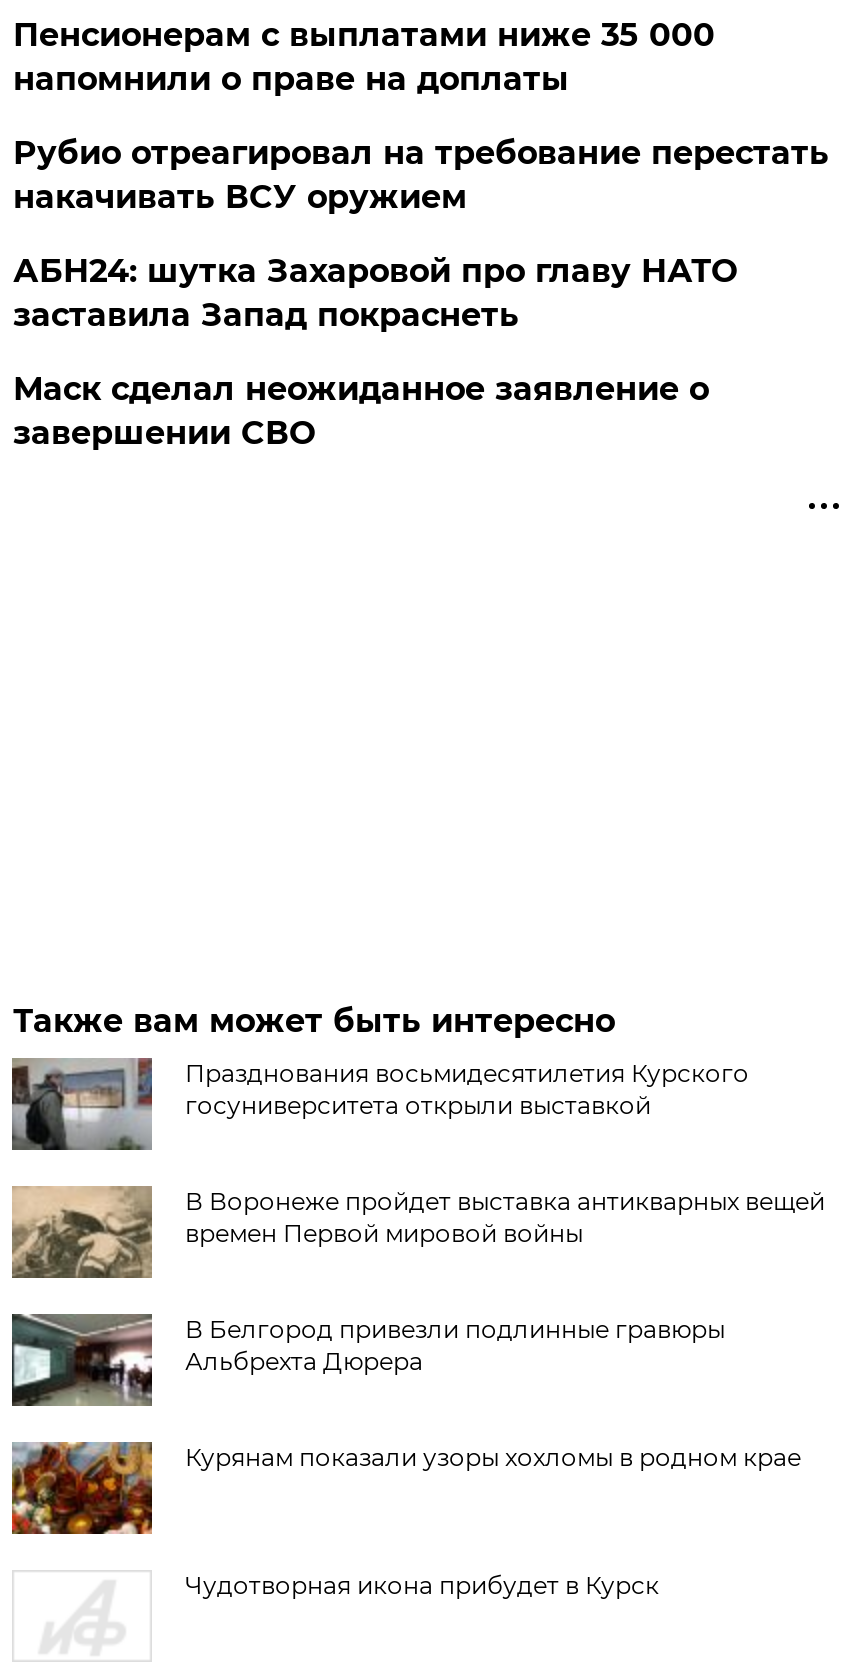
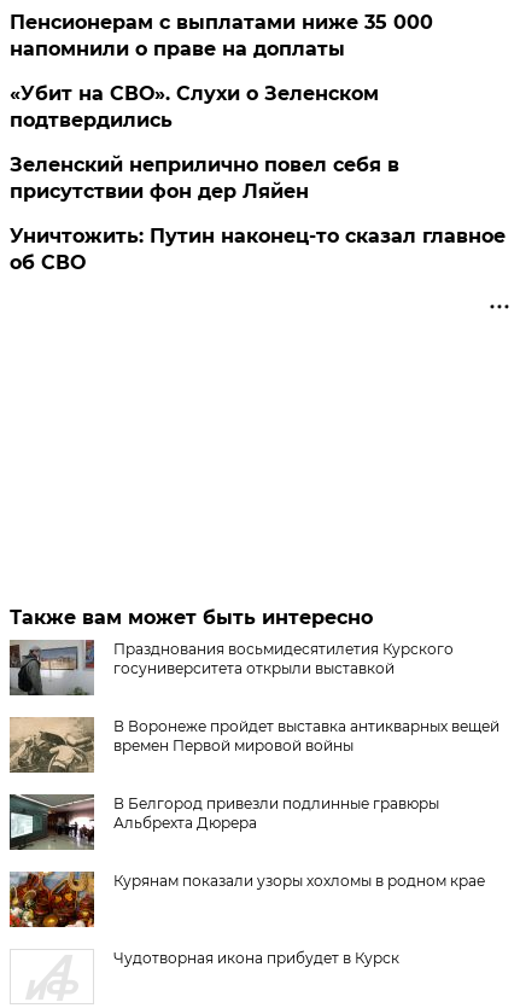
- Рубио отреагировал на требование перестать
- накачивать ВСУ оружием
+ «Убит на СВО». Слухи о Зеленском
+ подтвердились

- АБН24: шутка Захаровой про главу НАТО
- заставила Запад покраснеть
+ Зеленский неприлично повел cебя в
+ присутствии фон дер Ляйен

- Маск сделал неожиданное заявление о
- завершении СВО
+ Уничтожить: Путин наконец-то сказал главное
+ об СВО
